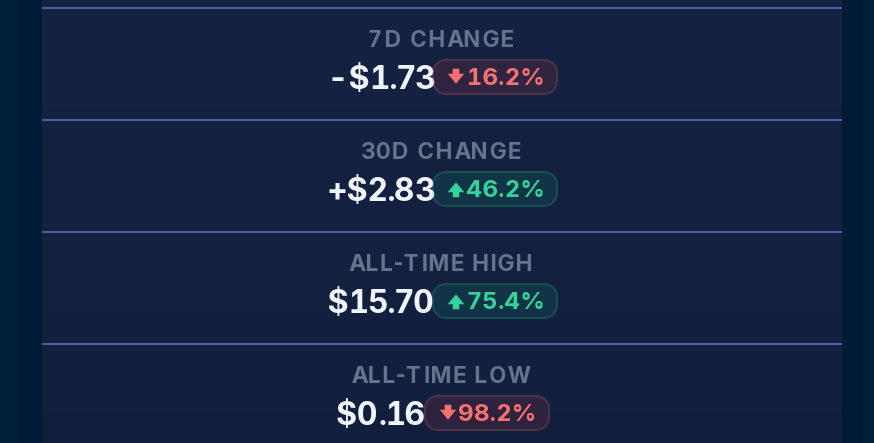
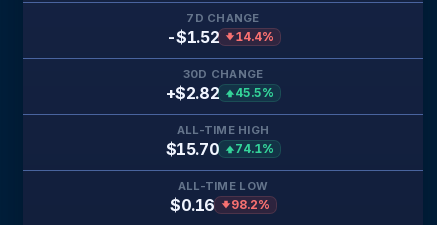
- -$1.73
+ -$1.52

- 16.2%
+ 14.4%

- +$2.83
+ +$2.82

- 46.2%
+ 45.5%

- $15.70 75.4%
+ $15.70 74.1%
